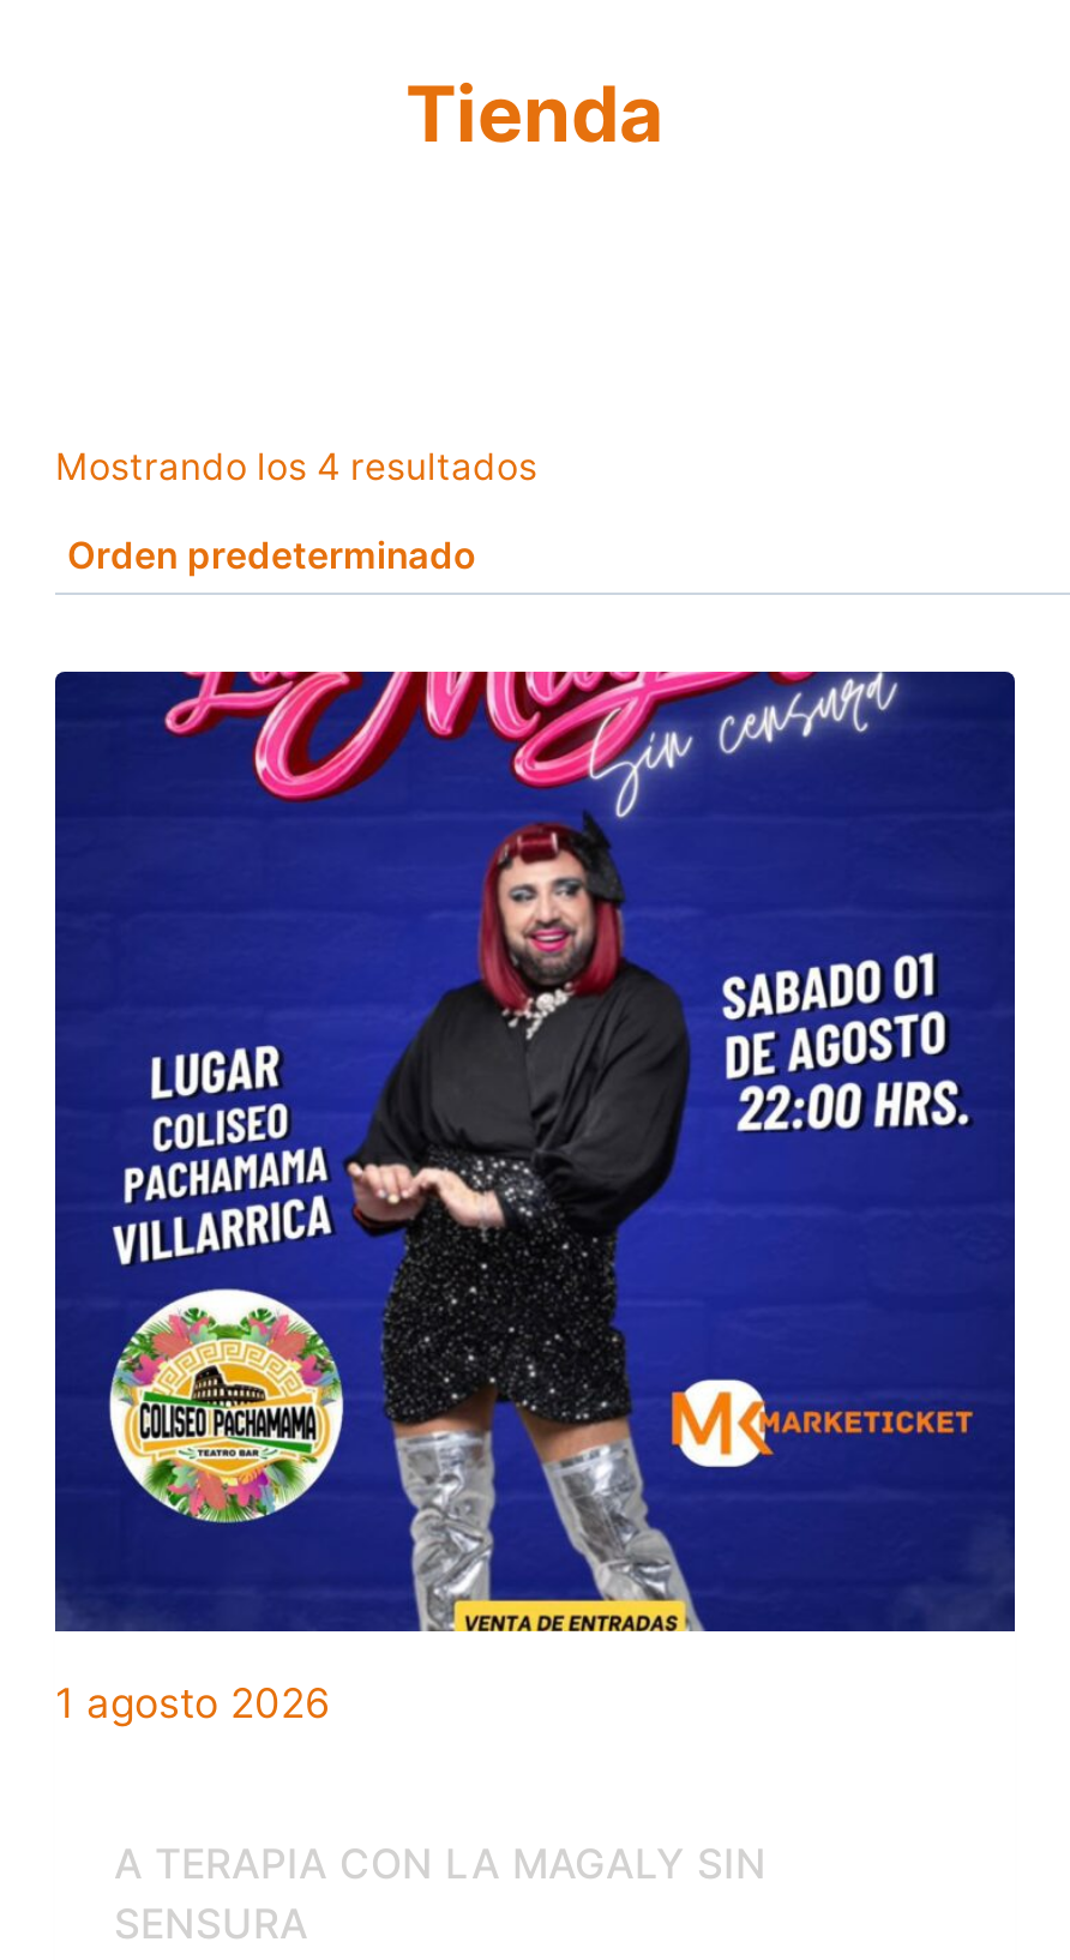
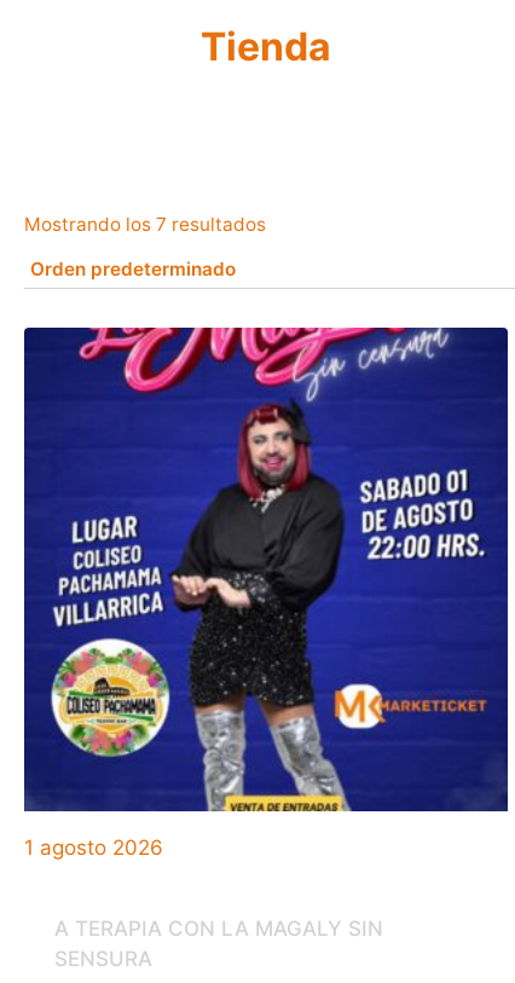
- Mostrando los 4 resultados
+ Mostrando los 7 resultados
